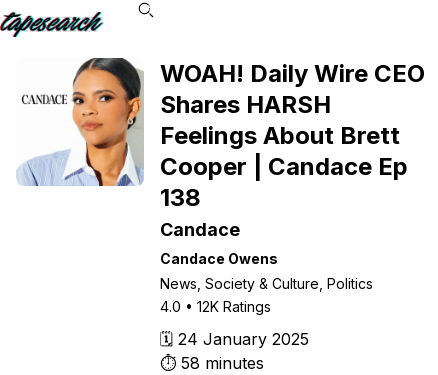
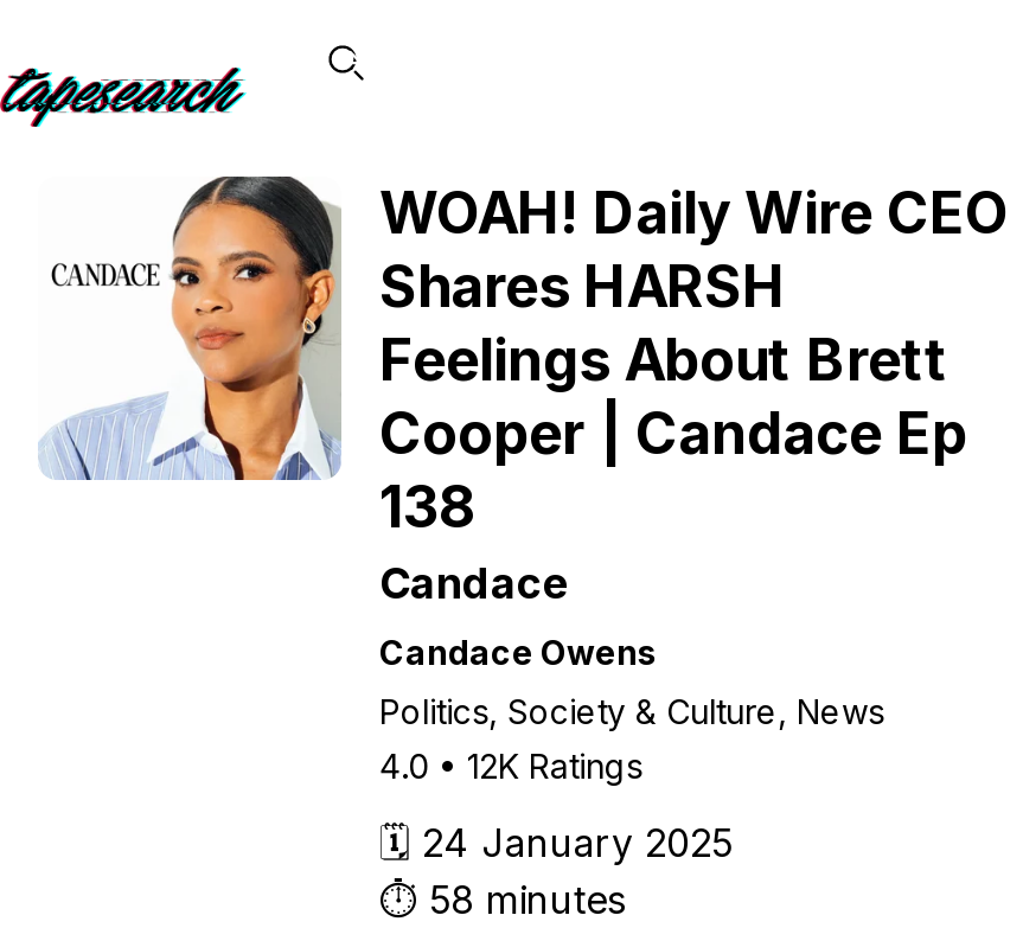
- News, Society & Culture, Politics
+ Politics, Society & Culture, News
